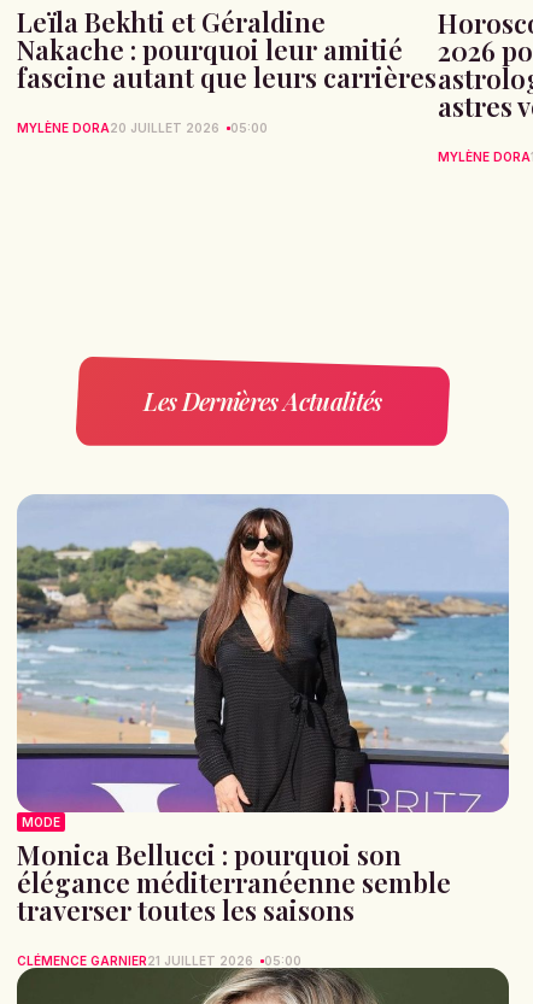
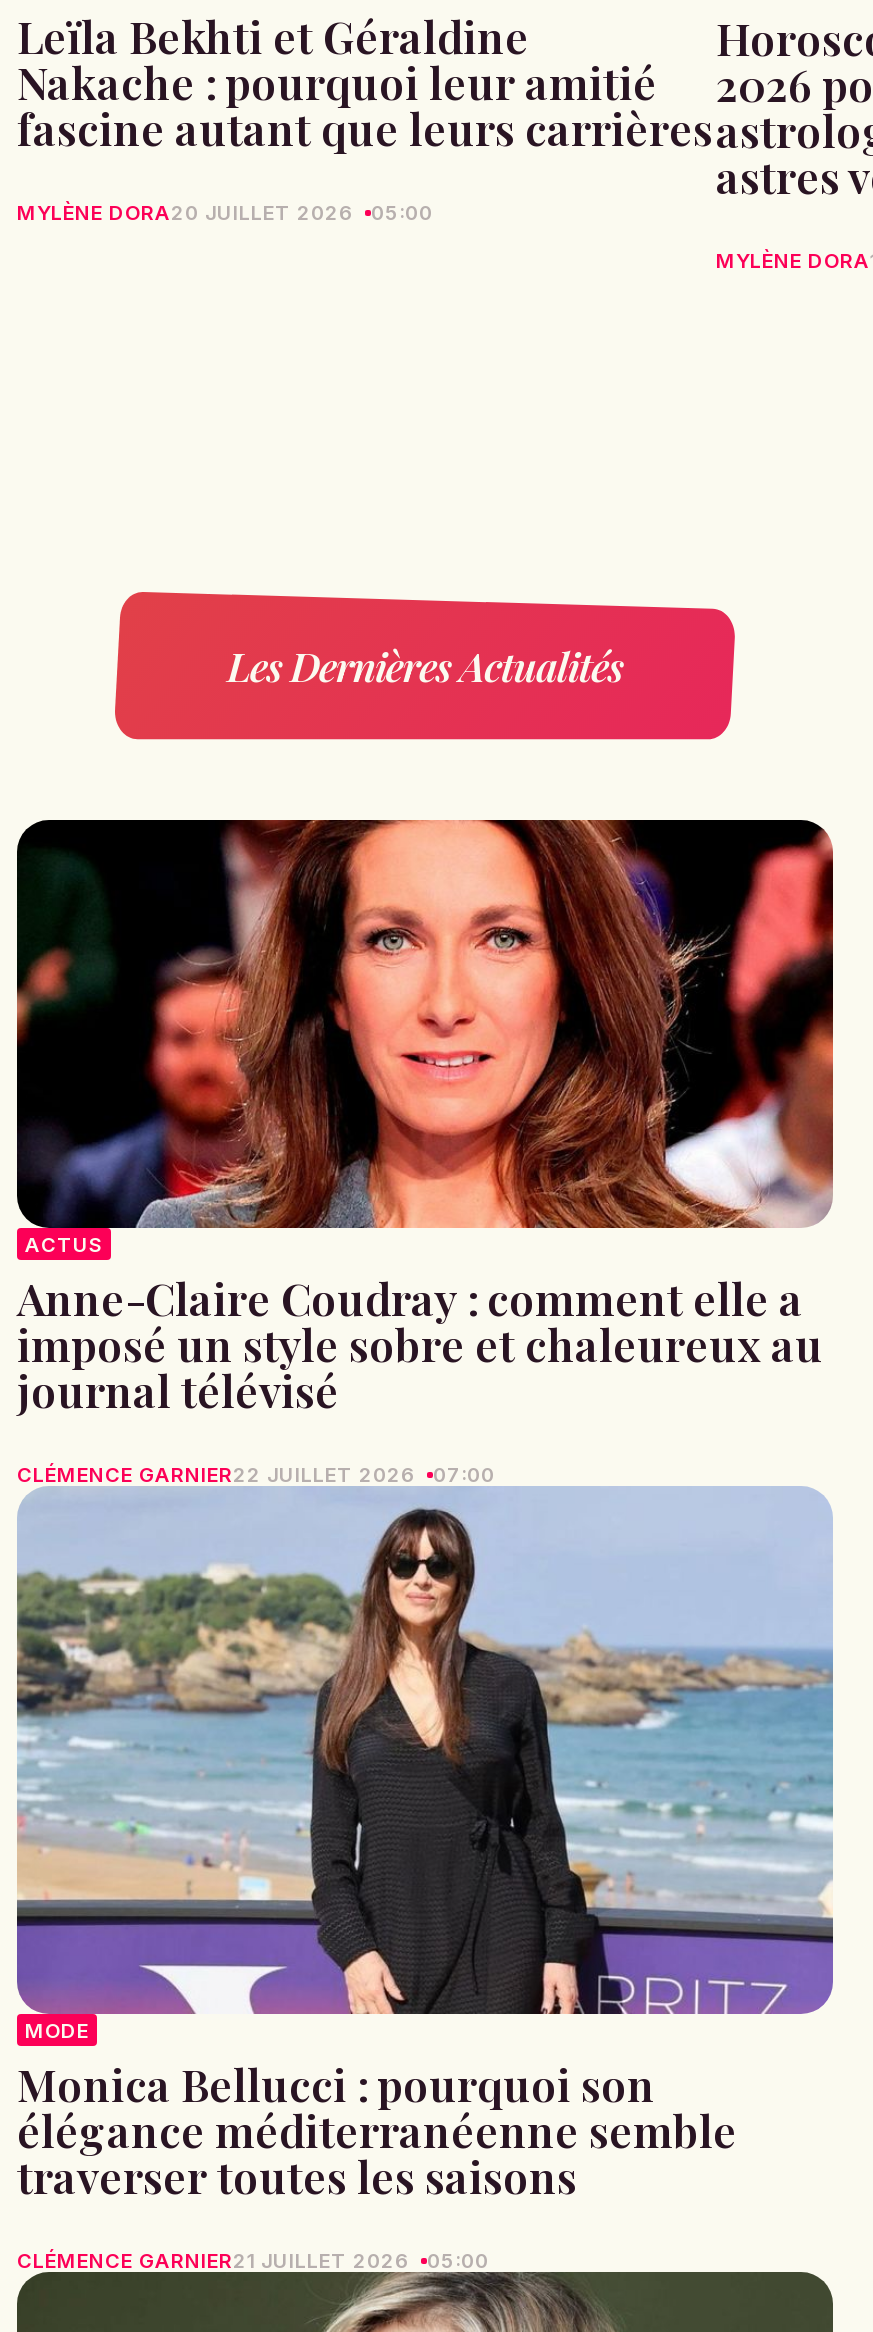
+ [image]
+ ACTUS
+ Anne-Claire Coudray : comment elle a
+ imposé un style sobre et chaleureux au
+ journal télévisé
+ CLÉMENCE GARNIER22 JUILLET 2026
+ 07:00
